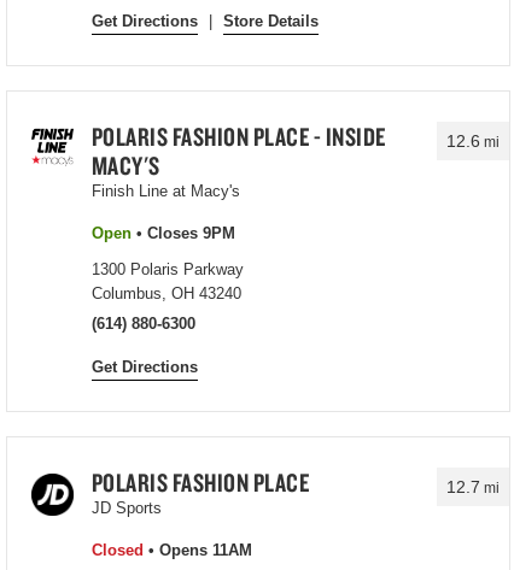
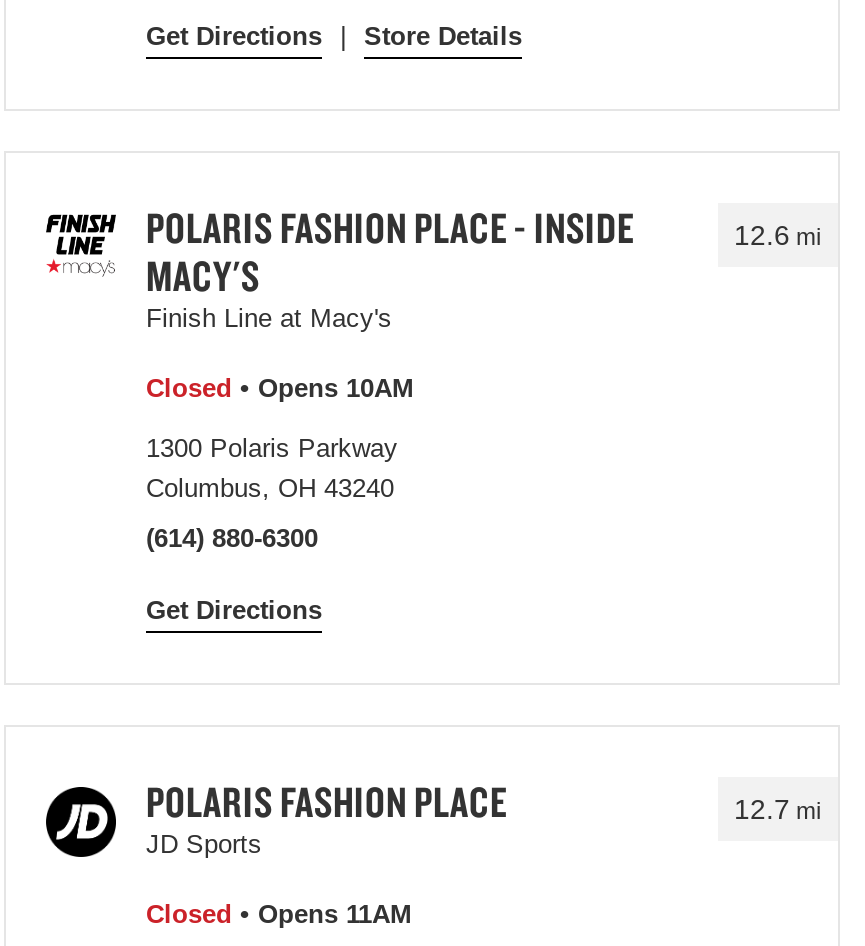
- Open • Closes 9PM
+ Closed • Opens 10AM
